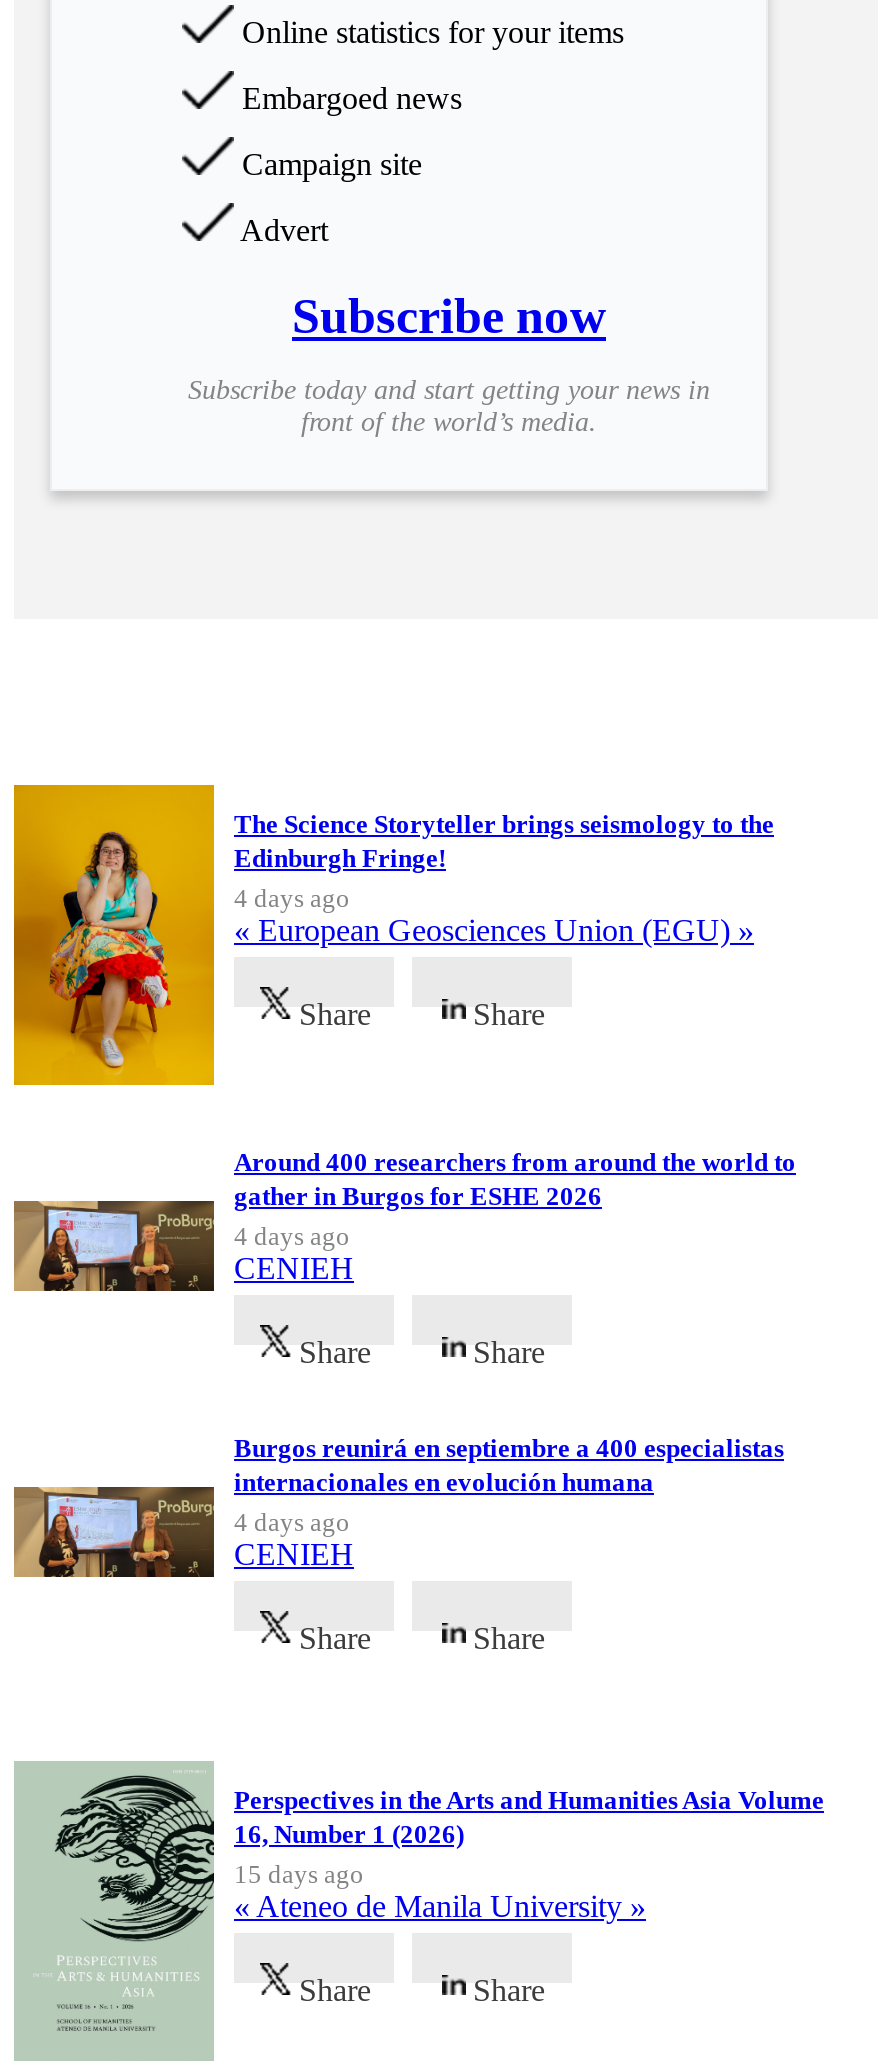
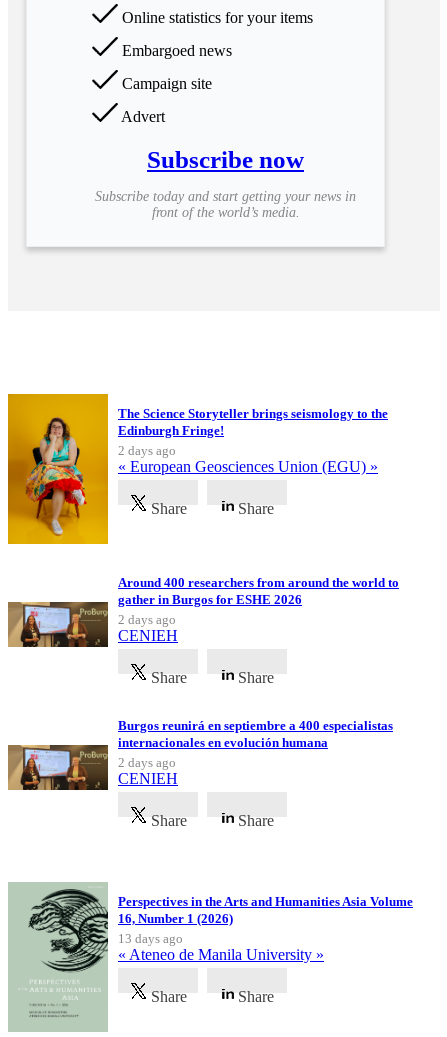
- 4 days ago
+ 2 days ago

- 4 days ago
+ 2 days ago

- 4 days ago
+ 2 days ago

- 15 days ago
+ 13 days ago
